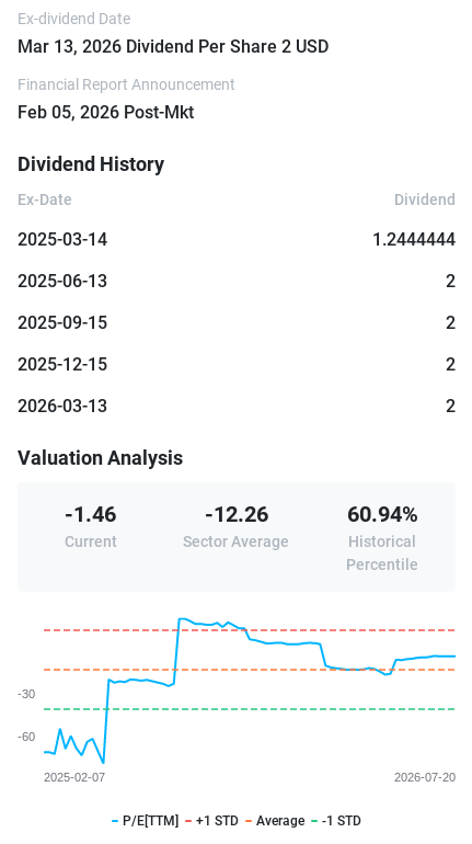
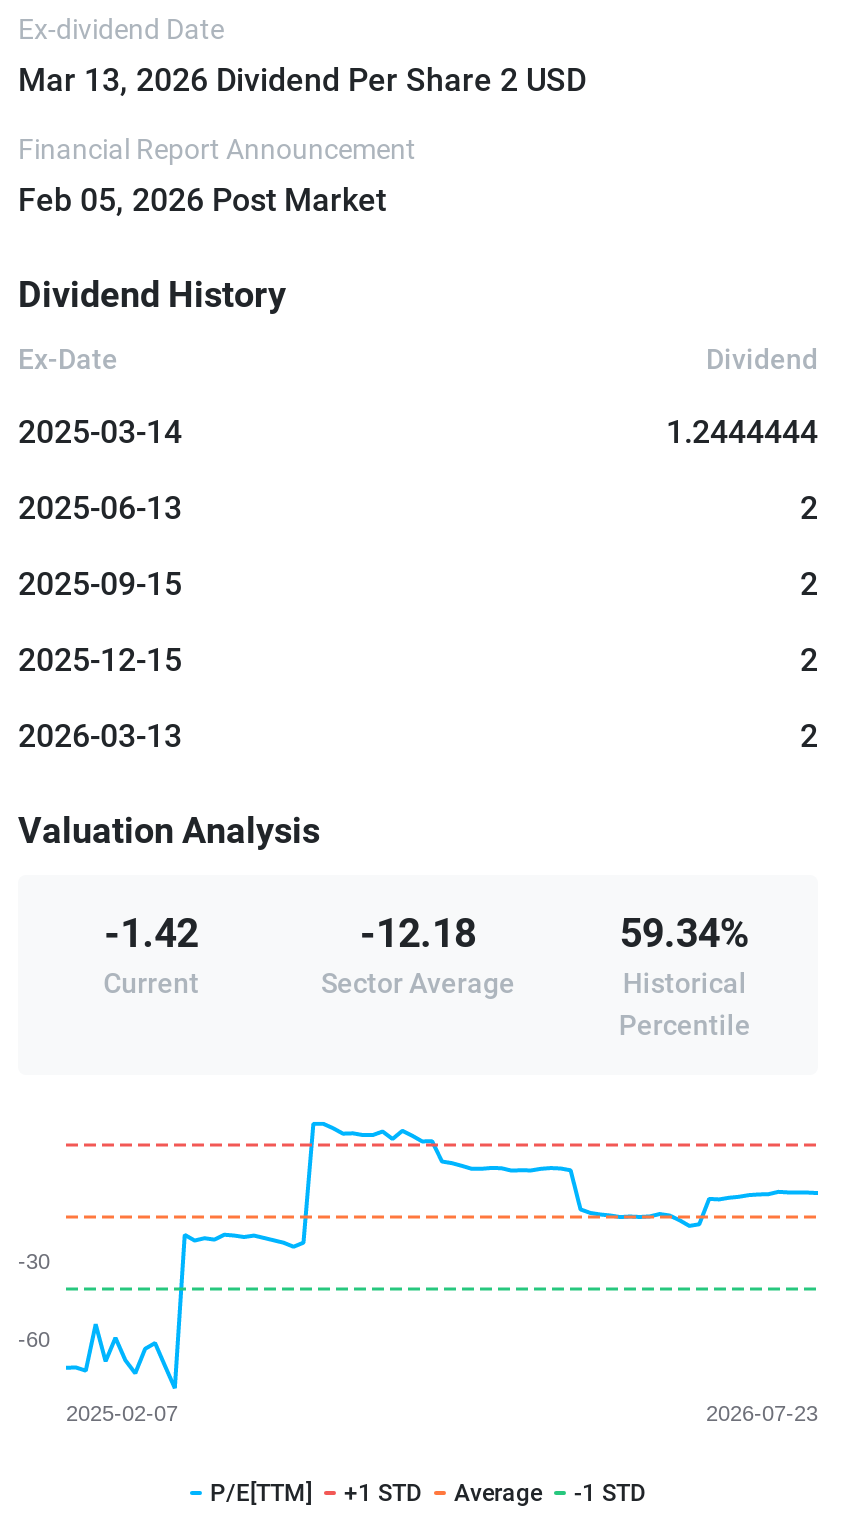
- Feb 05, 2026 Post-Mkt
+ Feb 05, 2026 Post Market

- -1.46
+ -1.42

- -12.26
+ -12.18

- 60.94%
+ 59.34%
